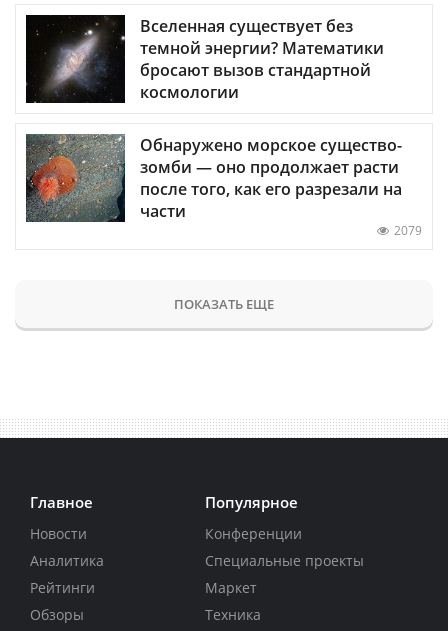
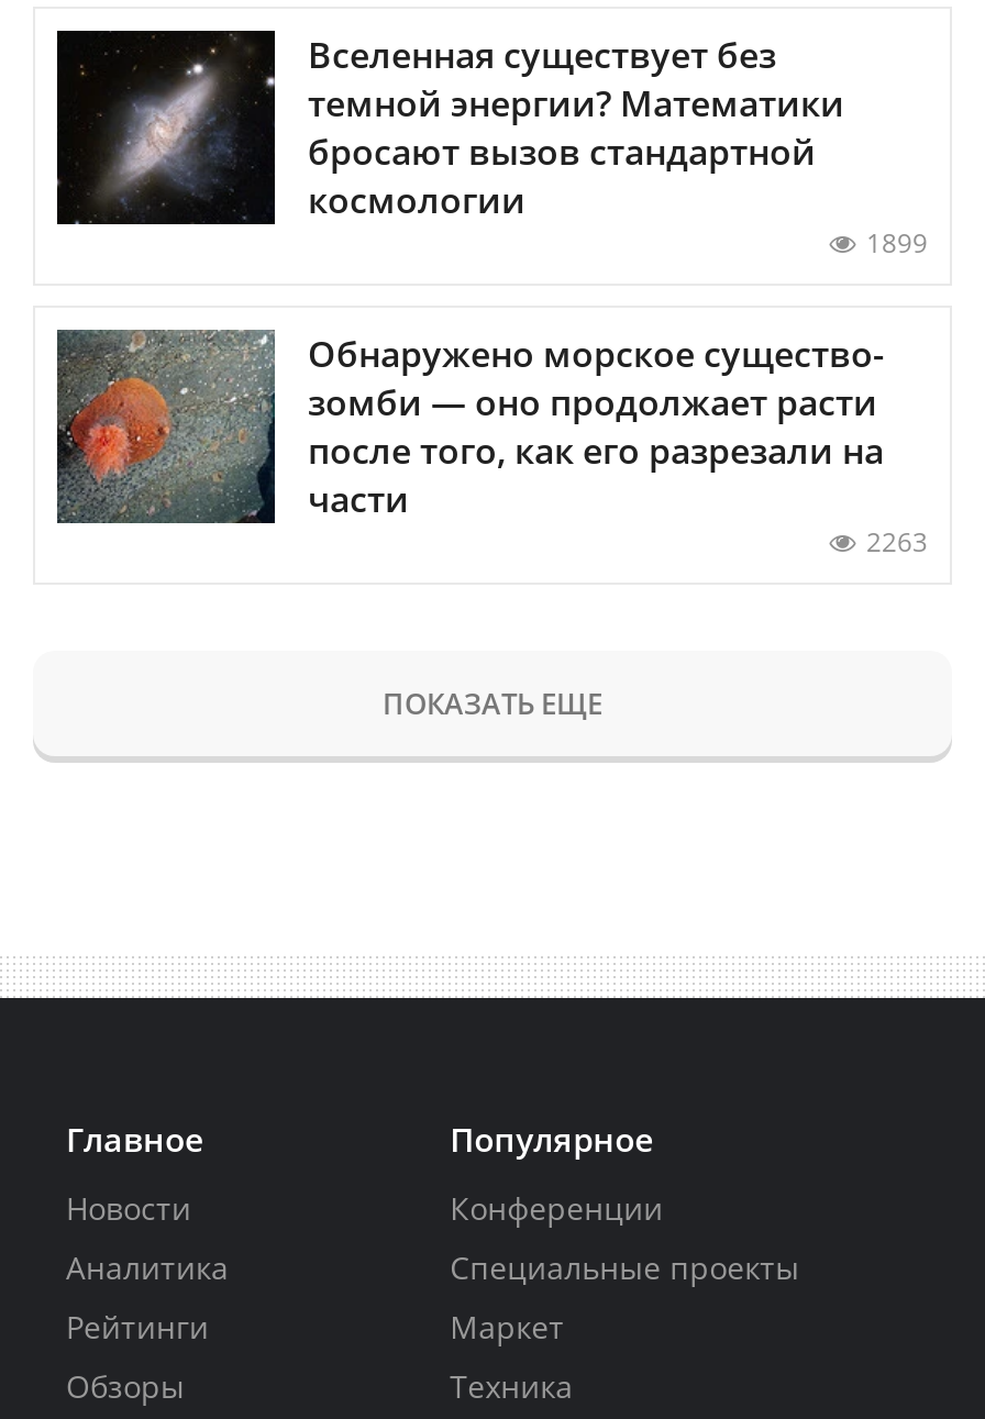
+ 1899

- 2079
+ 2263
